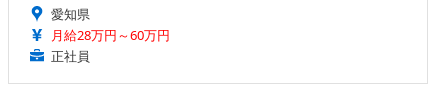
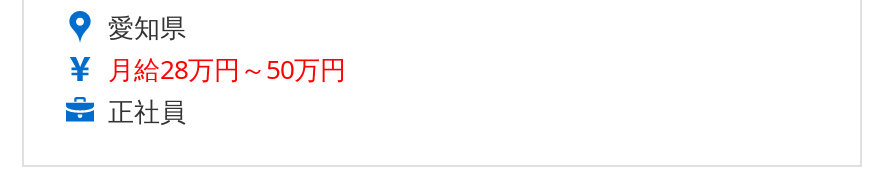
- 月給28万円～60万円
+ 月給28万円～50万円
